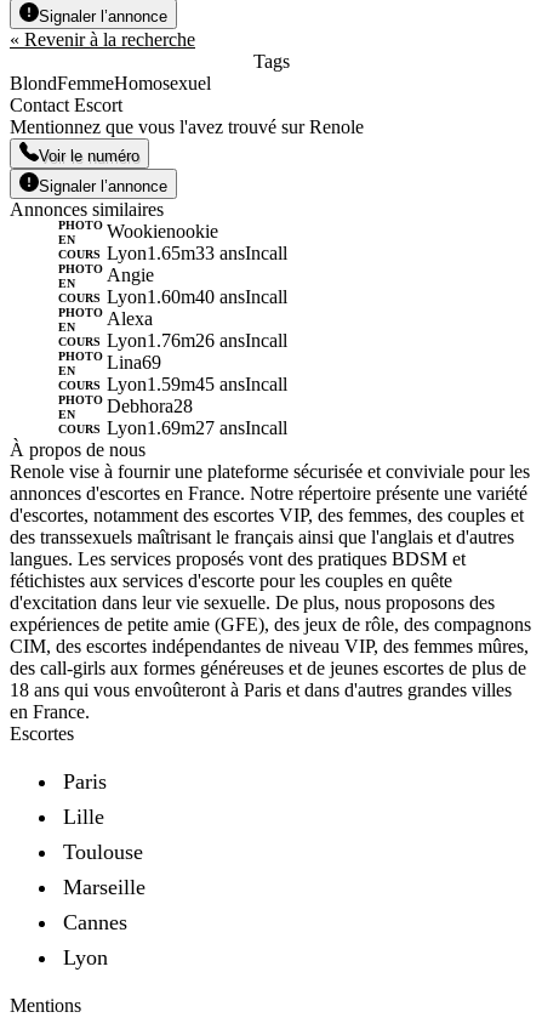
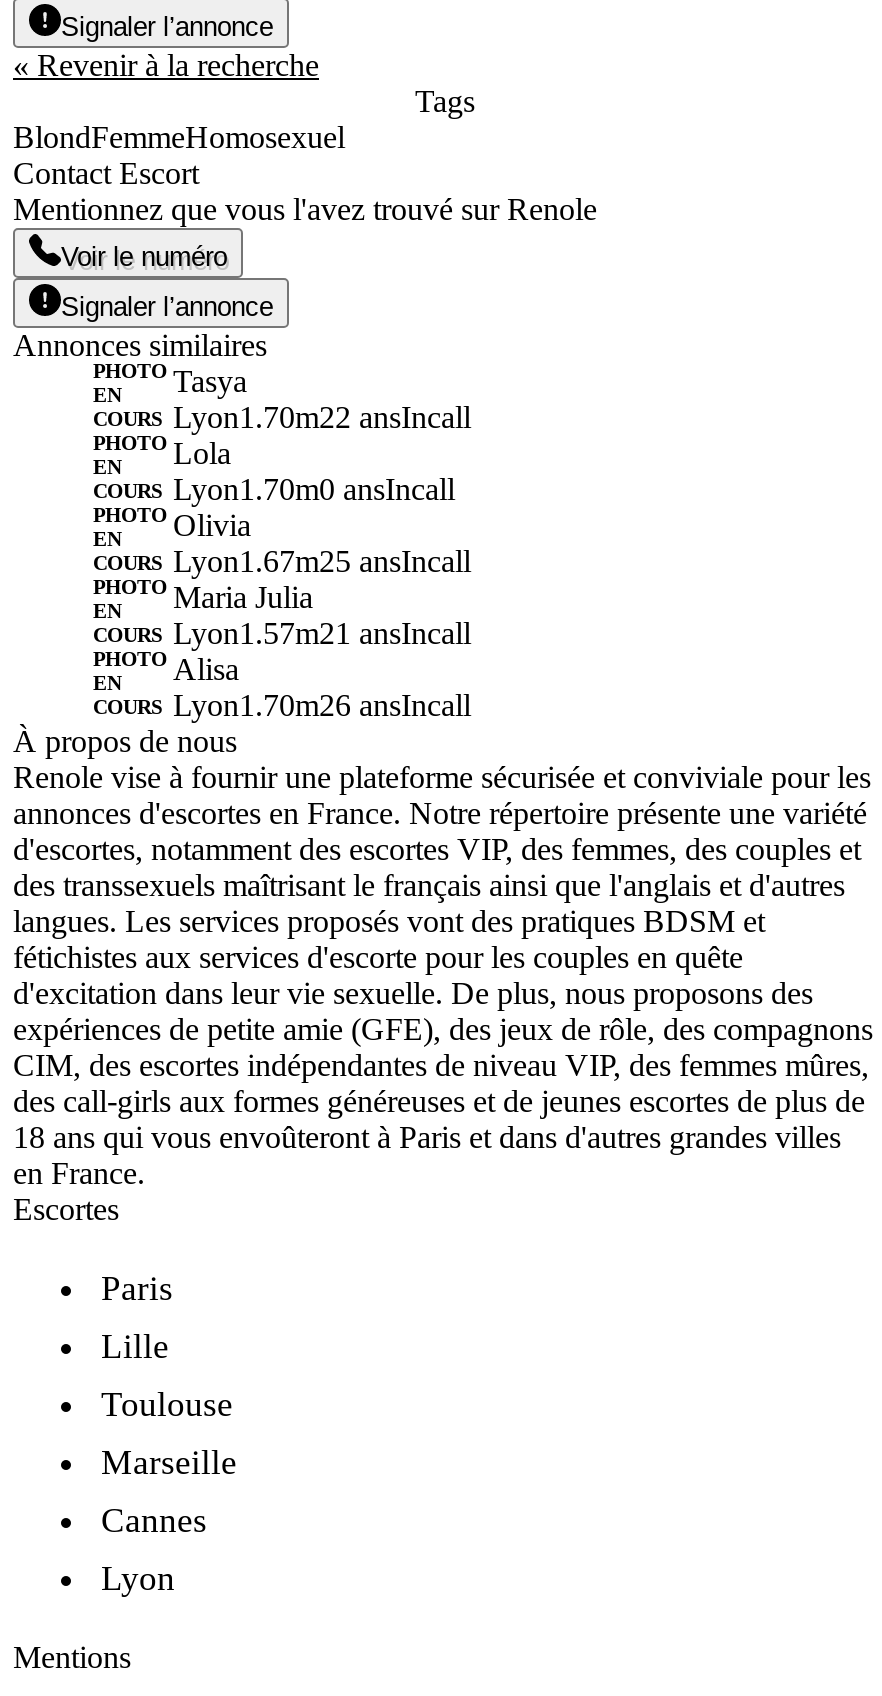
- Wookienookie
- Lyon1.65m33 ansIncall
+ Tasya
+ Lyon1.70m22 ansIncall

- Angie
- Lyon1.60m40 ansIncall
+ Lola
+ Lyon1.70m0 ansIncall

- Alexa
- Lyon1.76m26 ansIncall
+ Olivia
+ Lyon1.67m25 ansIncall

- Lina69
- Lyon1.59m45 ansIncall
+ Maria Julia
+ Lyon1.57m21 ansIncall

- Debhora28
- Lyon1.69m27 ansIncall
+ Alisa
+ Lyon1.70m26 ansIncall
